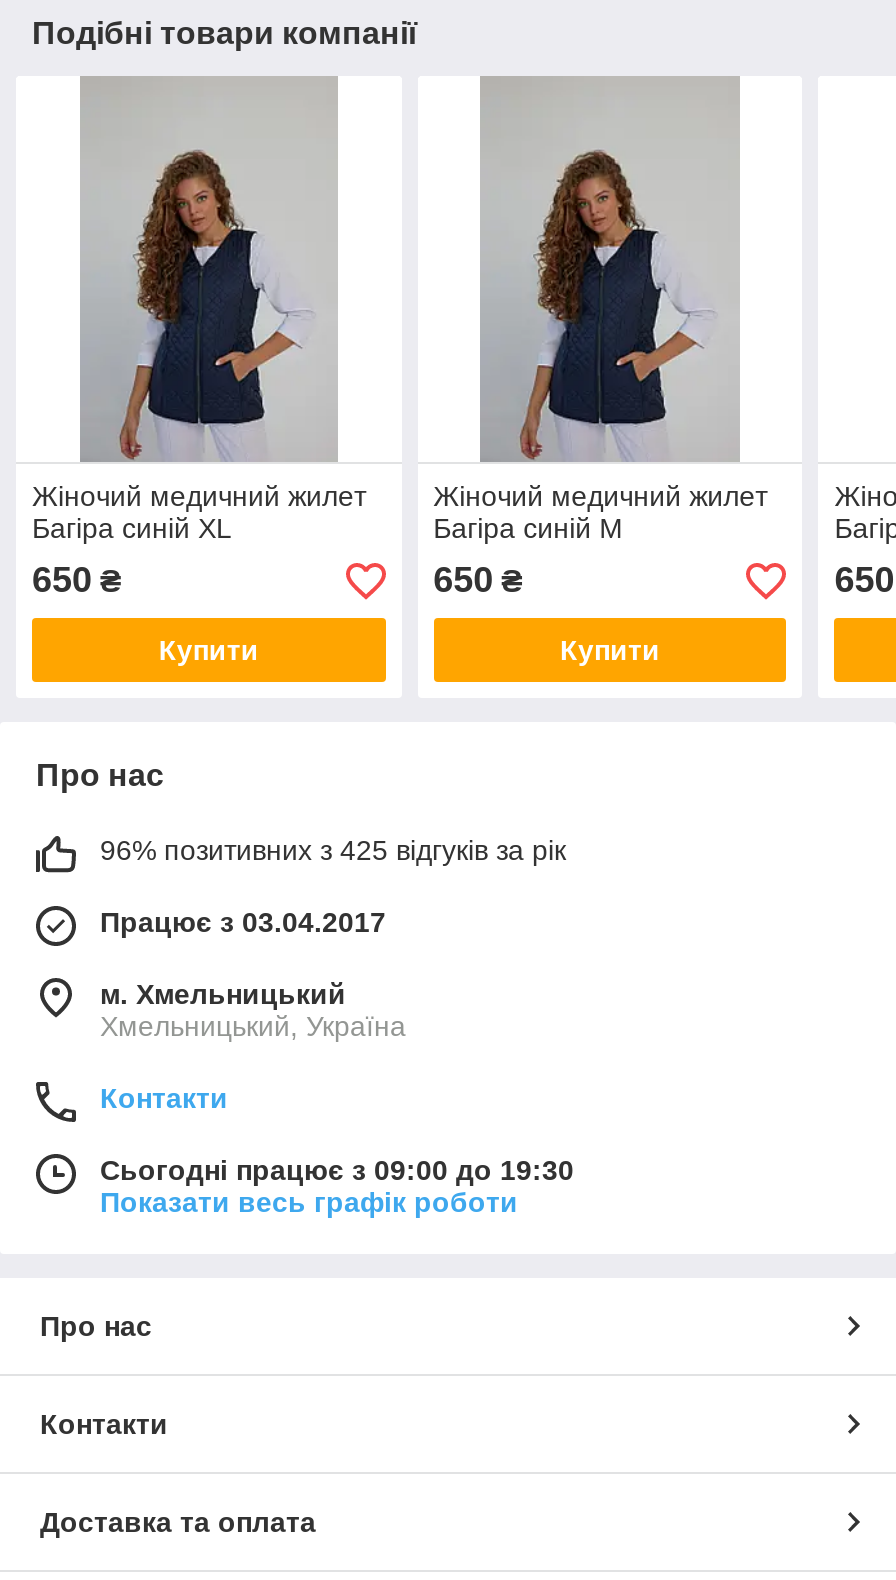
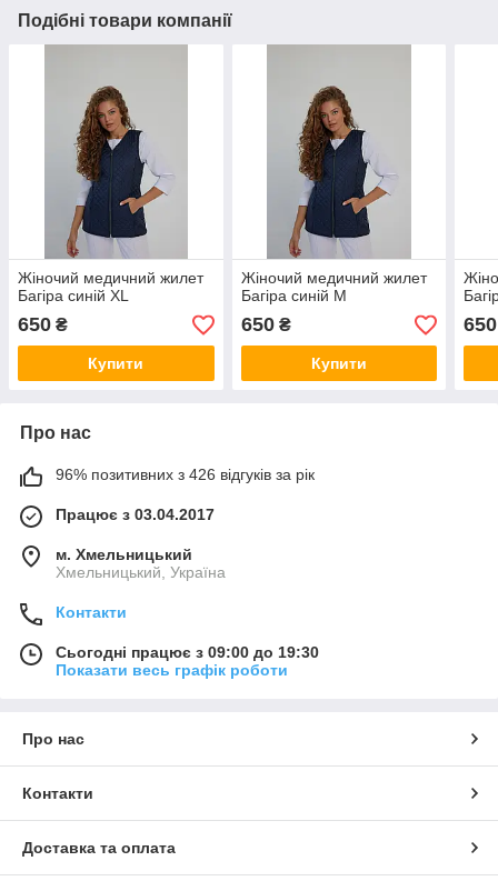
- 96% позитивних з 425 відгуків за рік
+ 96% позитивних з 426 відгуків за рік
